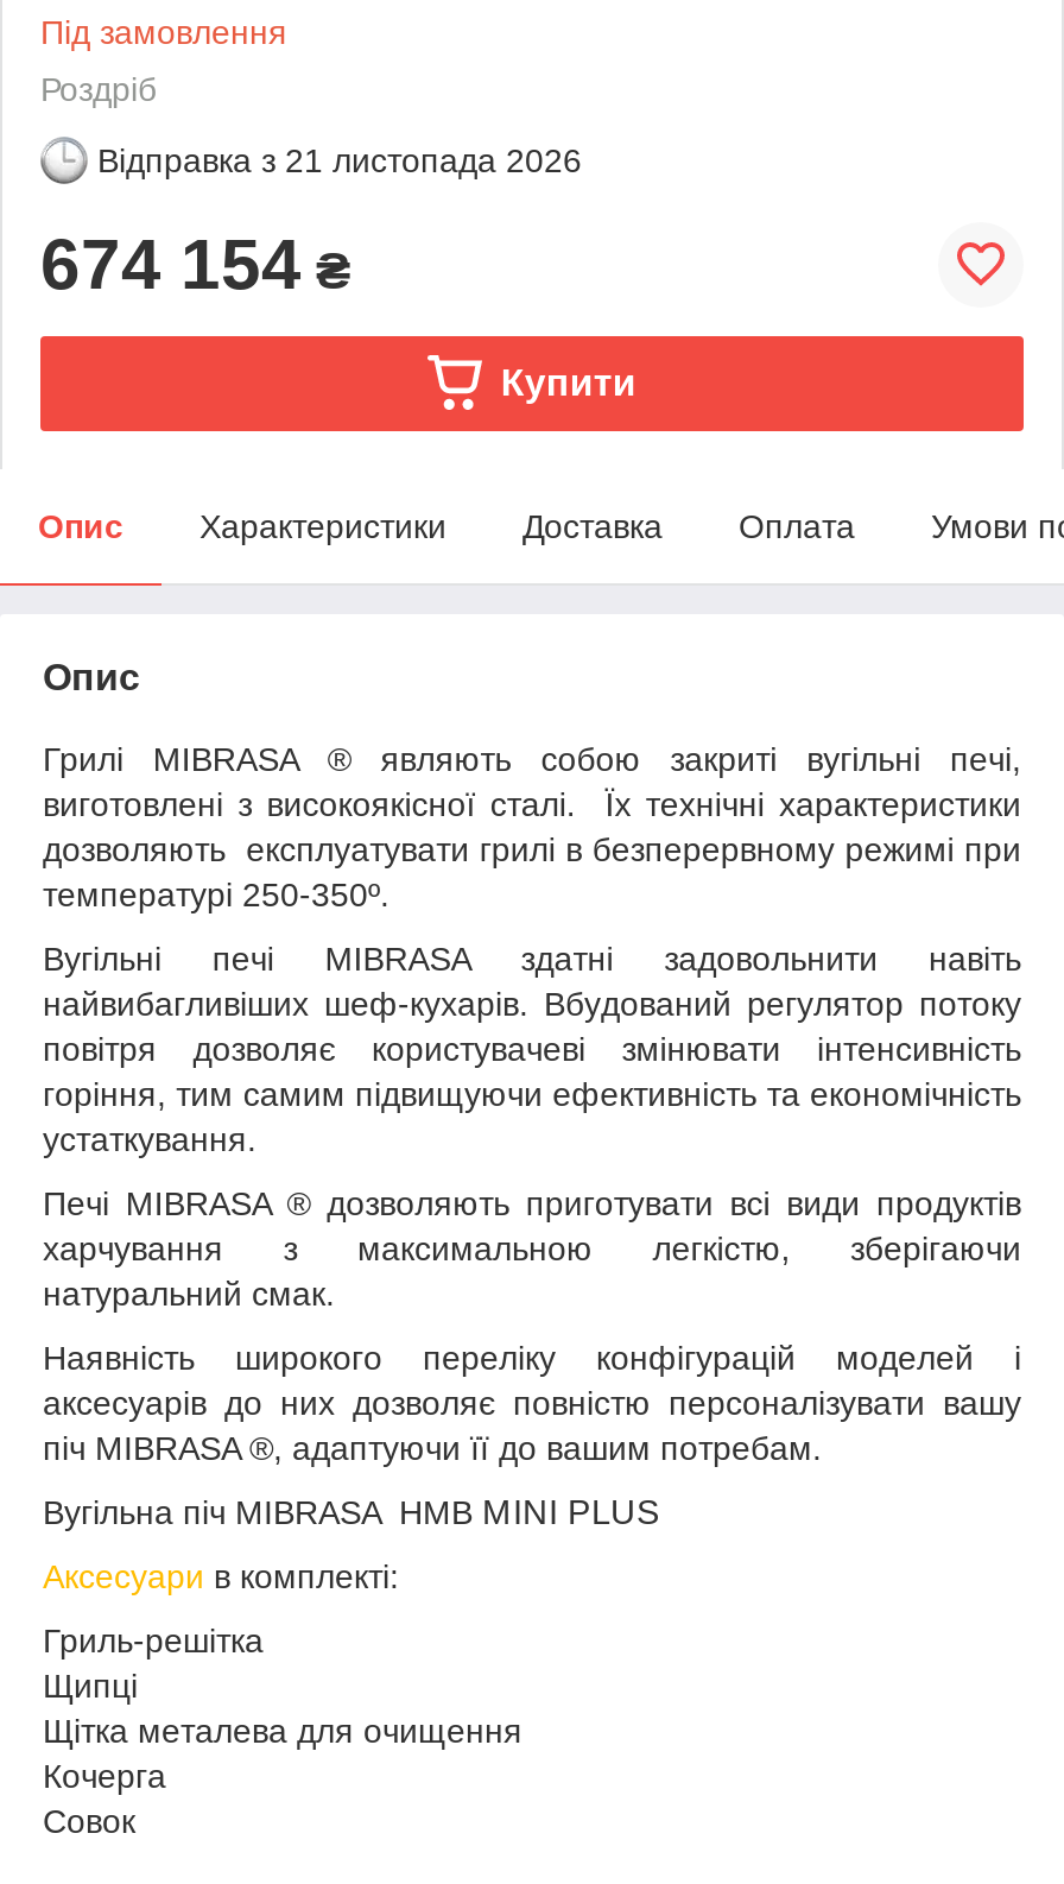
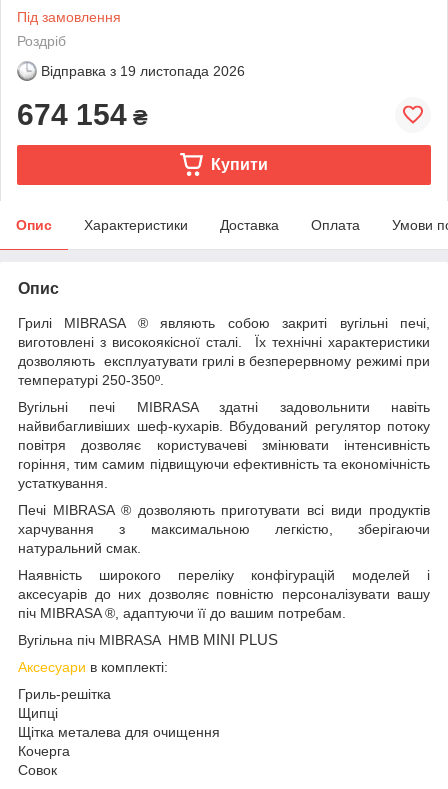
- Відправка з 21 листопада 2026
+ Відправка з 19 листопада 2026
